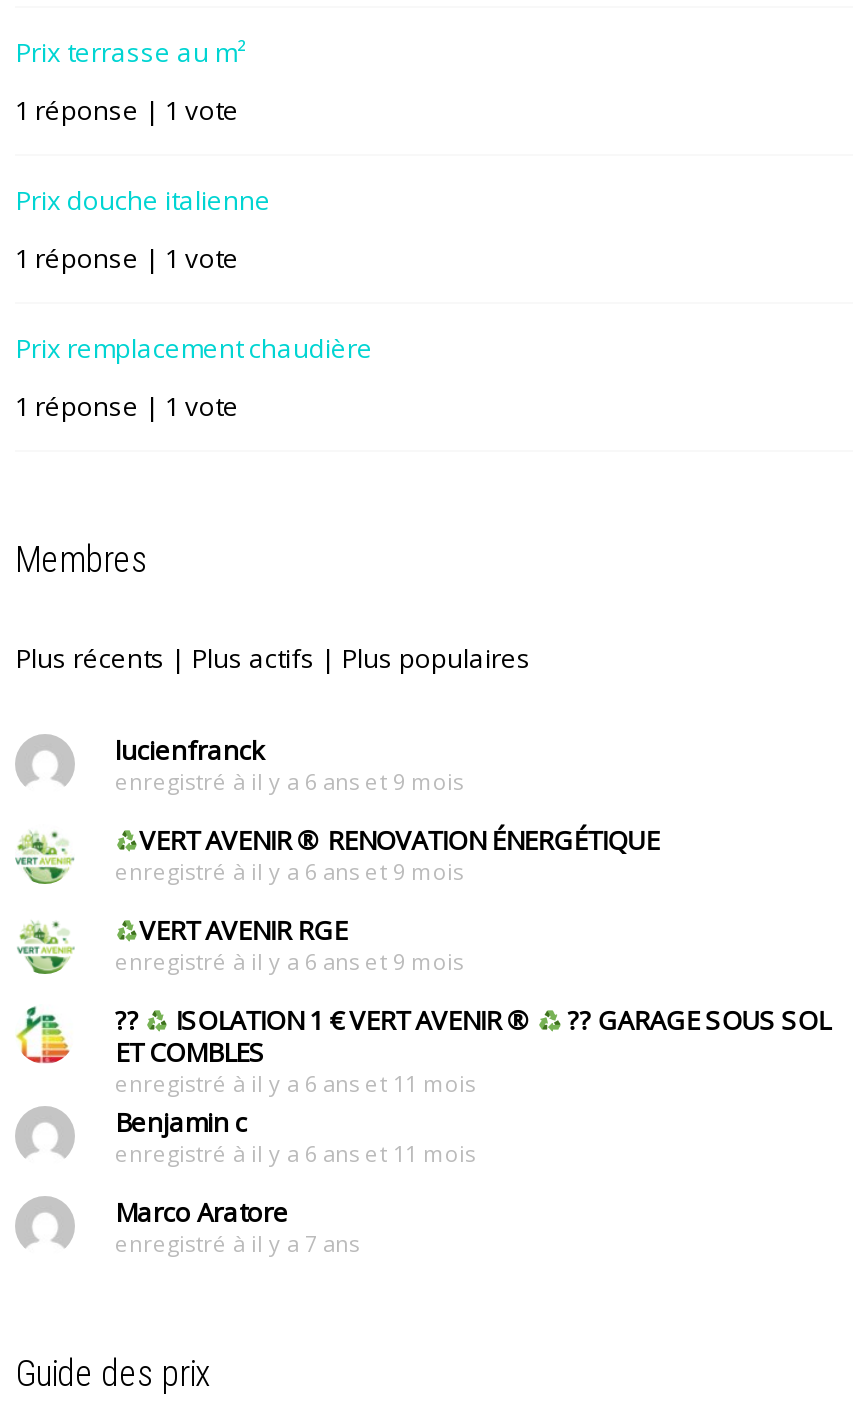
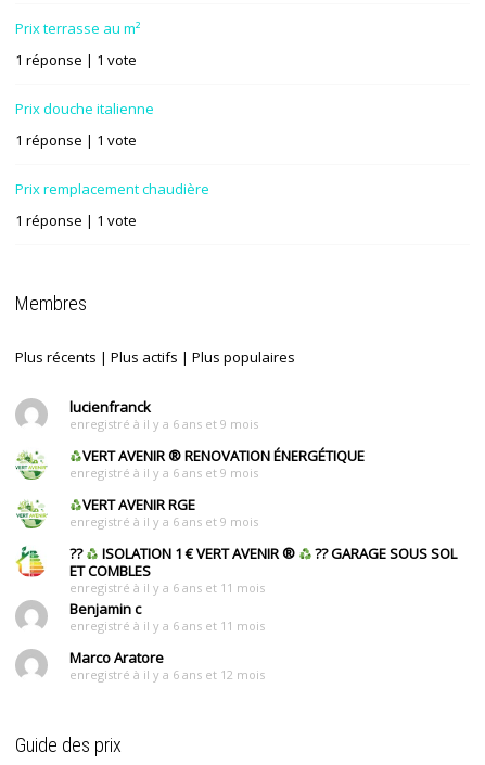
- enregistré à il y a 7 ans
+ enregistré à il y a 6 ans et 12 mois
